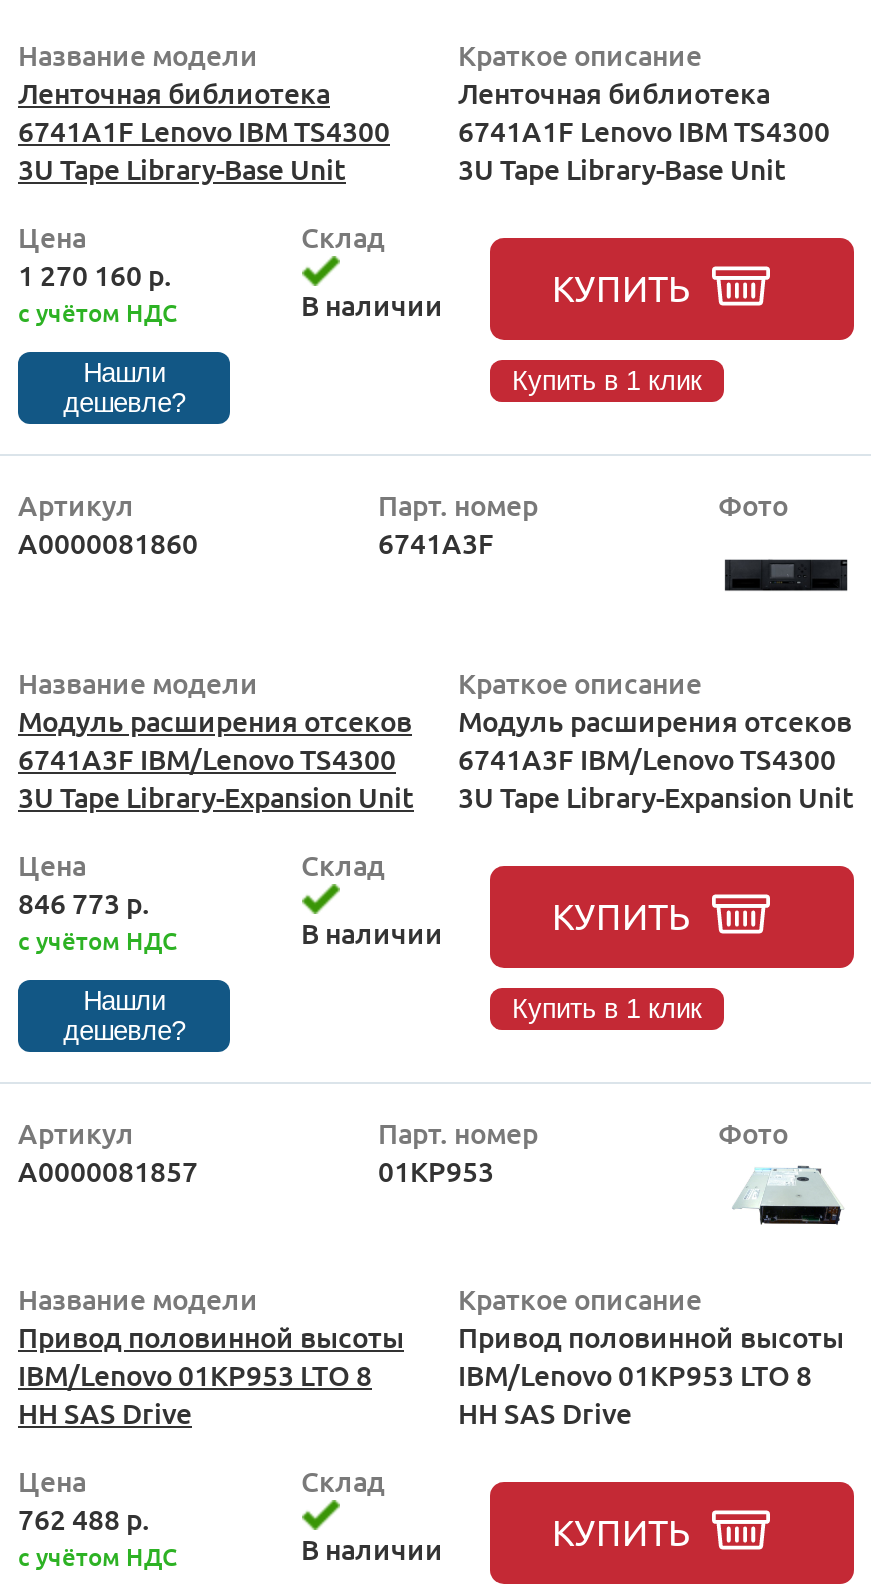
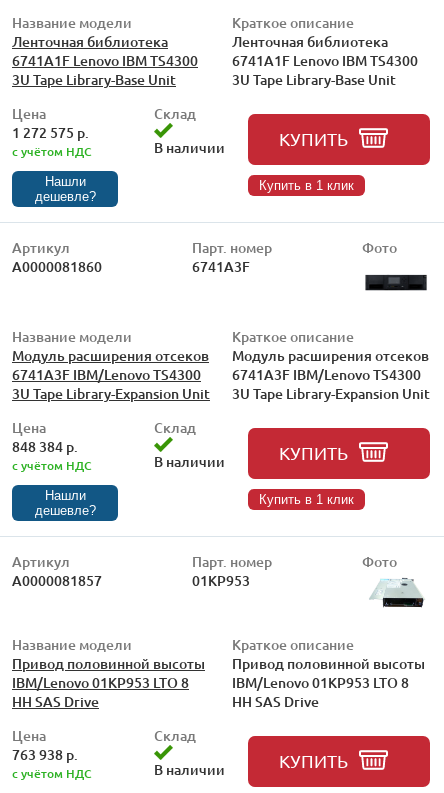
- 1 270 160 р.
+ 1 272 575 р.

- 846 773 р.
+ 848 384 р.

- 762 488 р.
+ 763 938 р.
